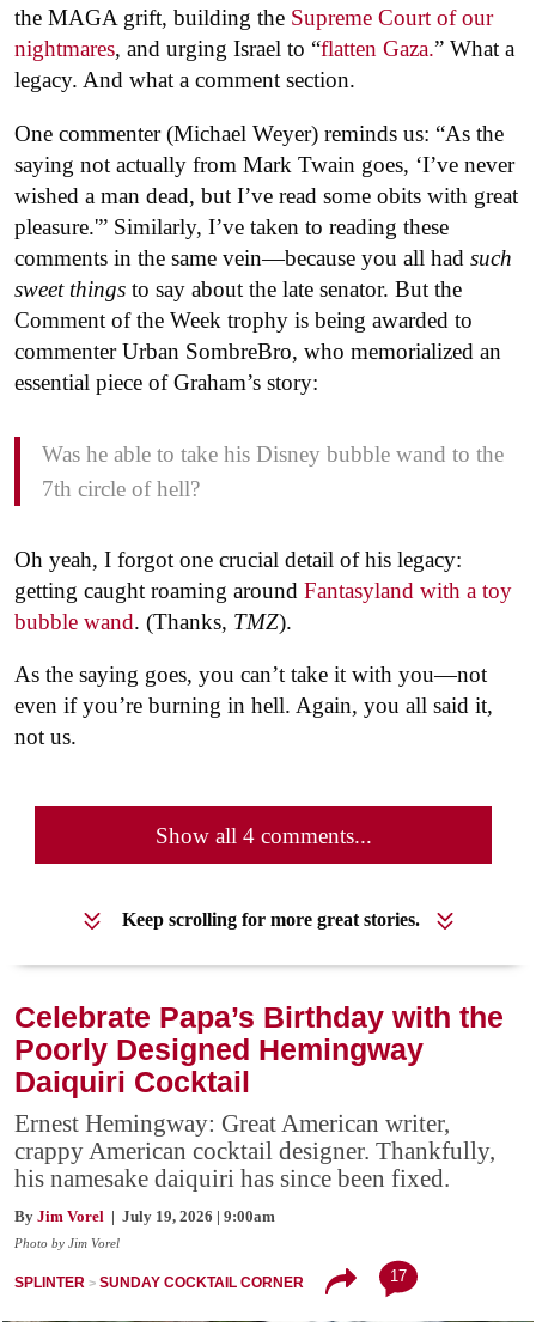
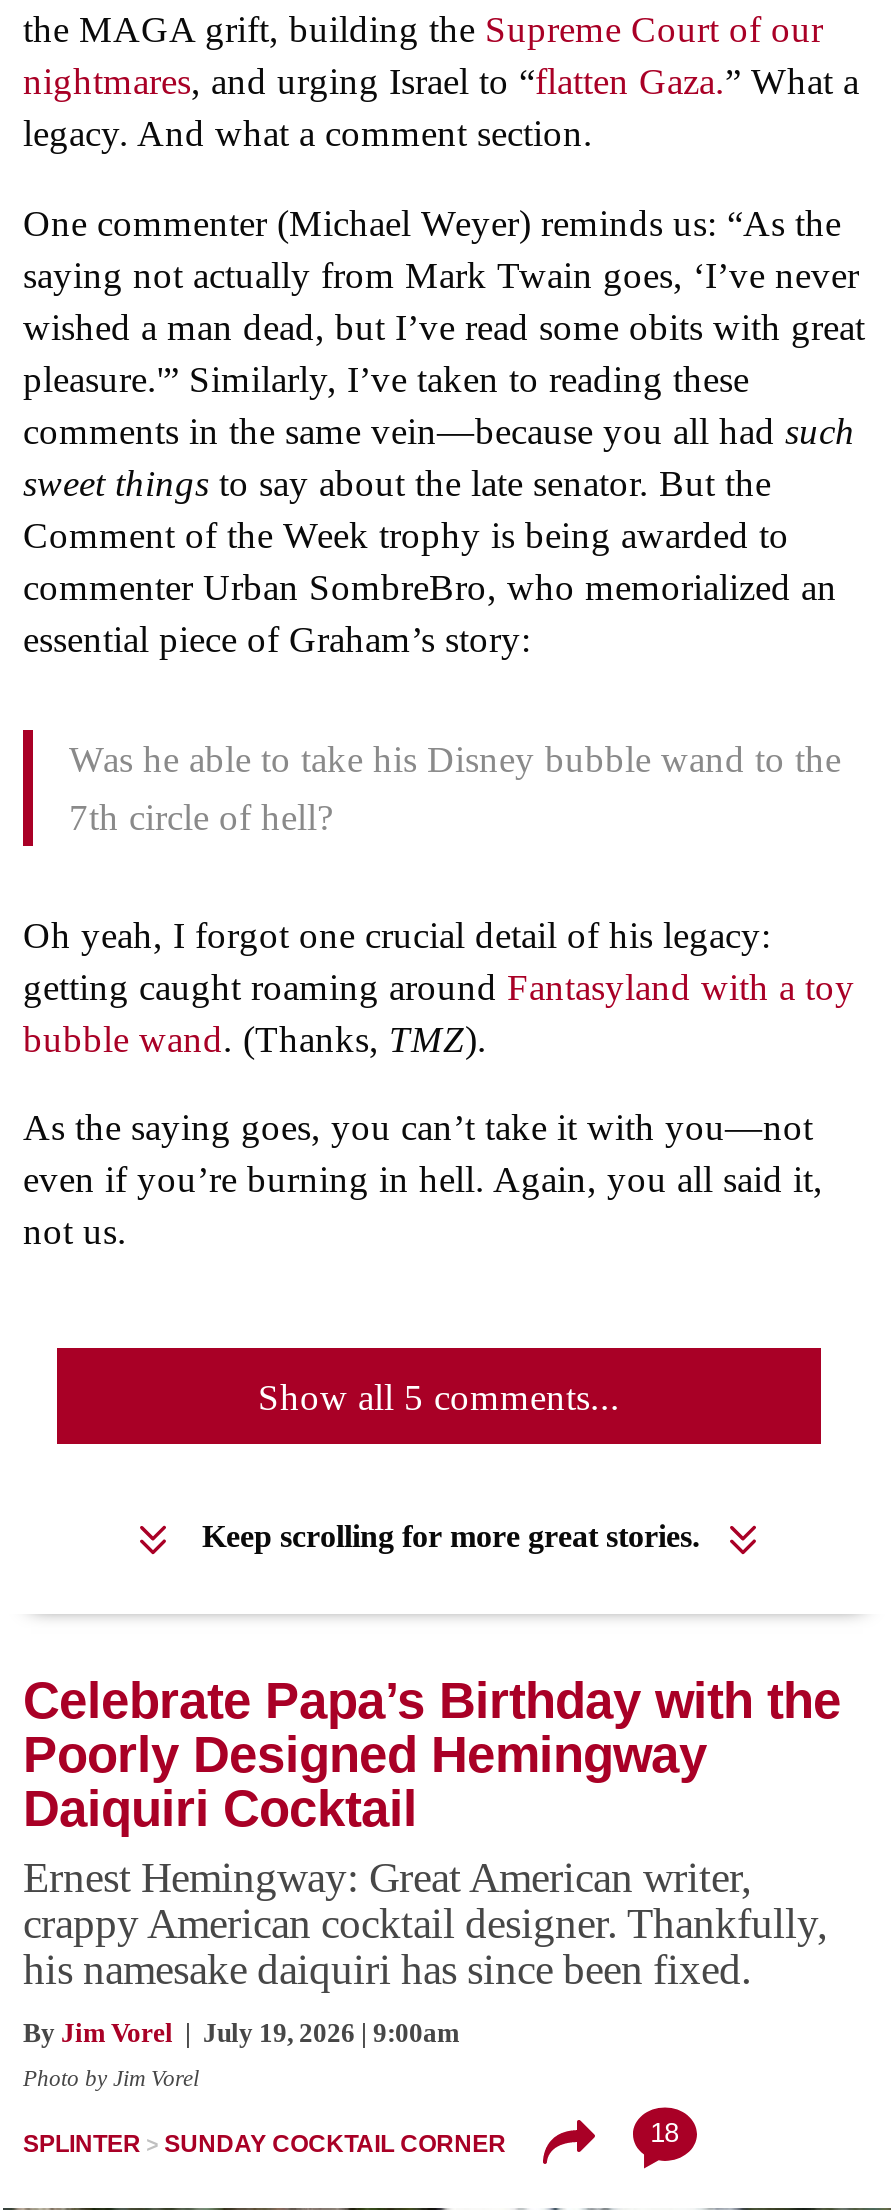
- Show all 4 comments...
+ Show all 5 comments...

- 17
+ 18
